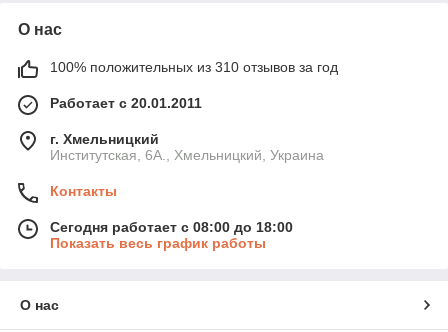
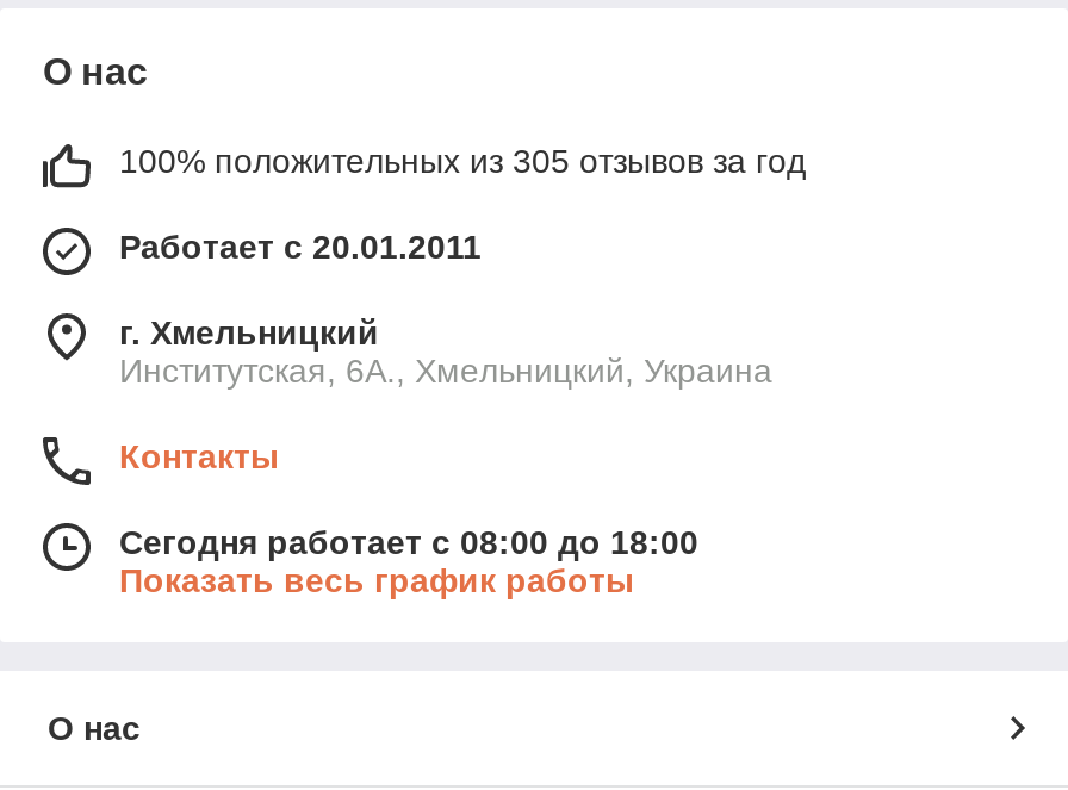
- 100% положительных из 310 отзывов за год
+ 100% положительных из 305 отзывов за год
